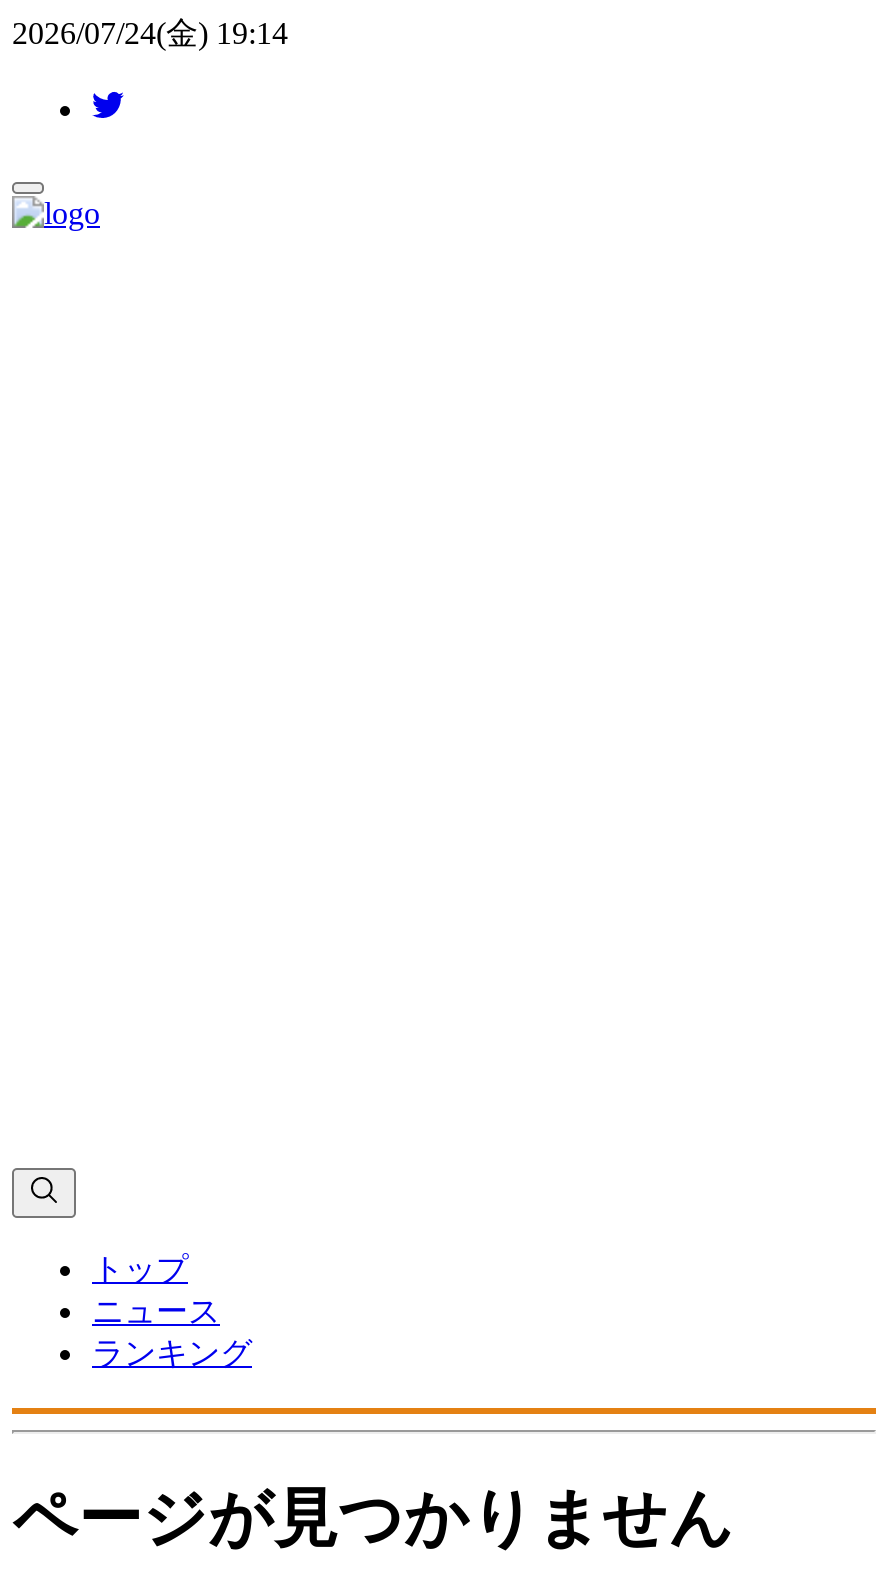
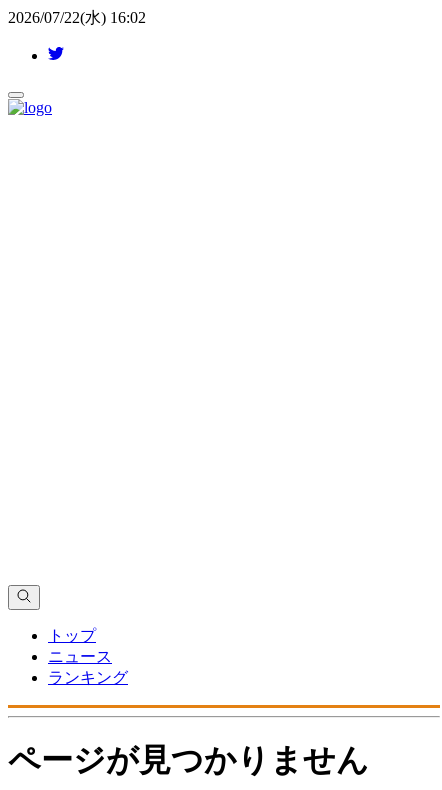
- 2026/07/24(金) 19:14
+ 2026/07/22(水) 16:02
